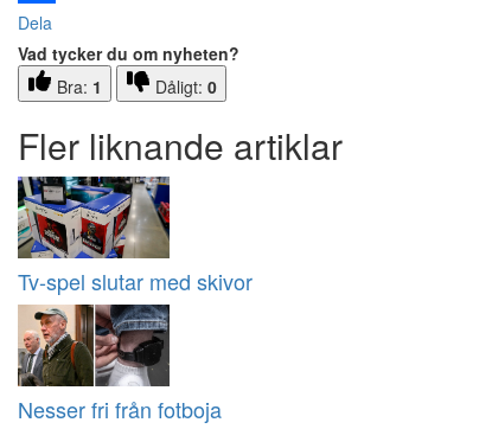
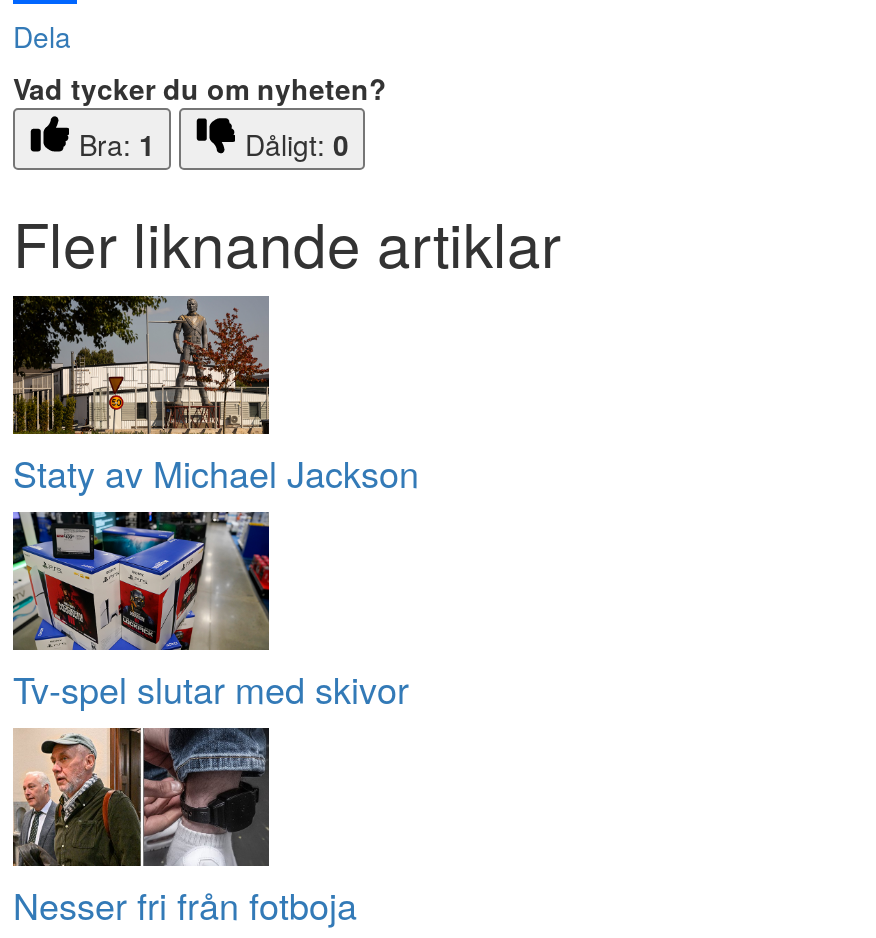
+ [image]
+ Staty av Michael Jackson
